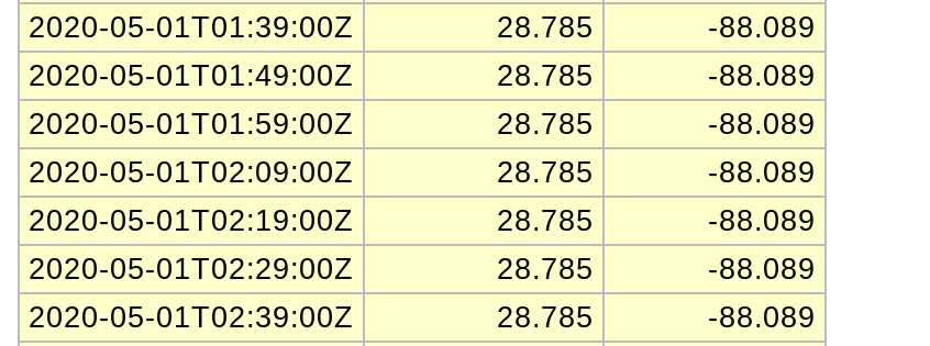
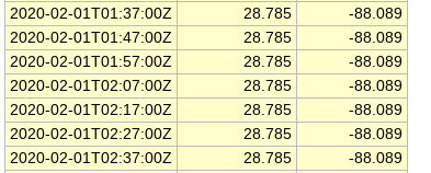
- 2020-05-01T01:39:00Z
+ 2020-02-01T01:37:00Z

- 2020-05-01T01:49:00Z
+ 2020-02-01T01:47:00Z

- 2020-05-01T01:59:00Z
+ 2020-02-01T01:57:00Z

- 2020-05-01T02:09:00Z
+ 2020-02-01T02:07:00Z

- 2020-05-01T02:19:00Z
+ 2020-02-01T02:17:00Z

- 2020-05-01T02:29:00Z
+ 2020-02-01T02:27:00Z

- 2020-05-01T02:39:00Z
+ 2020-02-01T02:37:00Z
